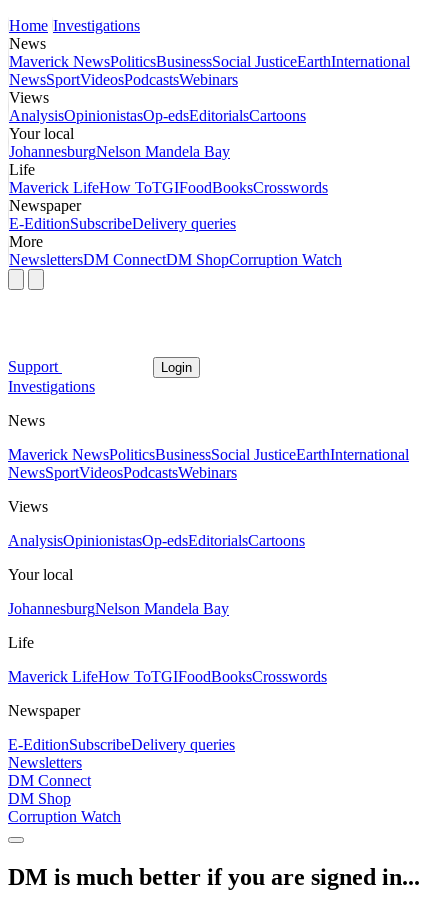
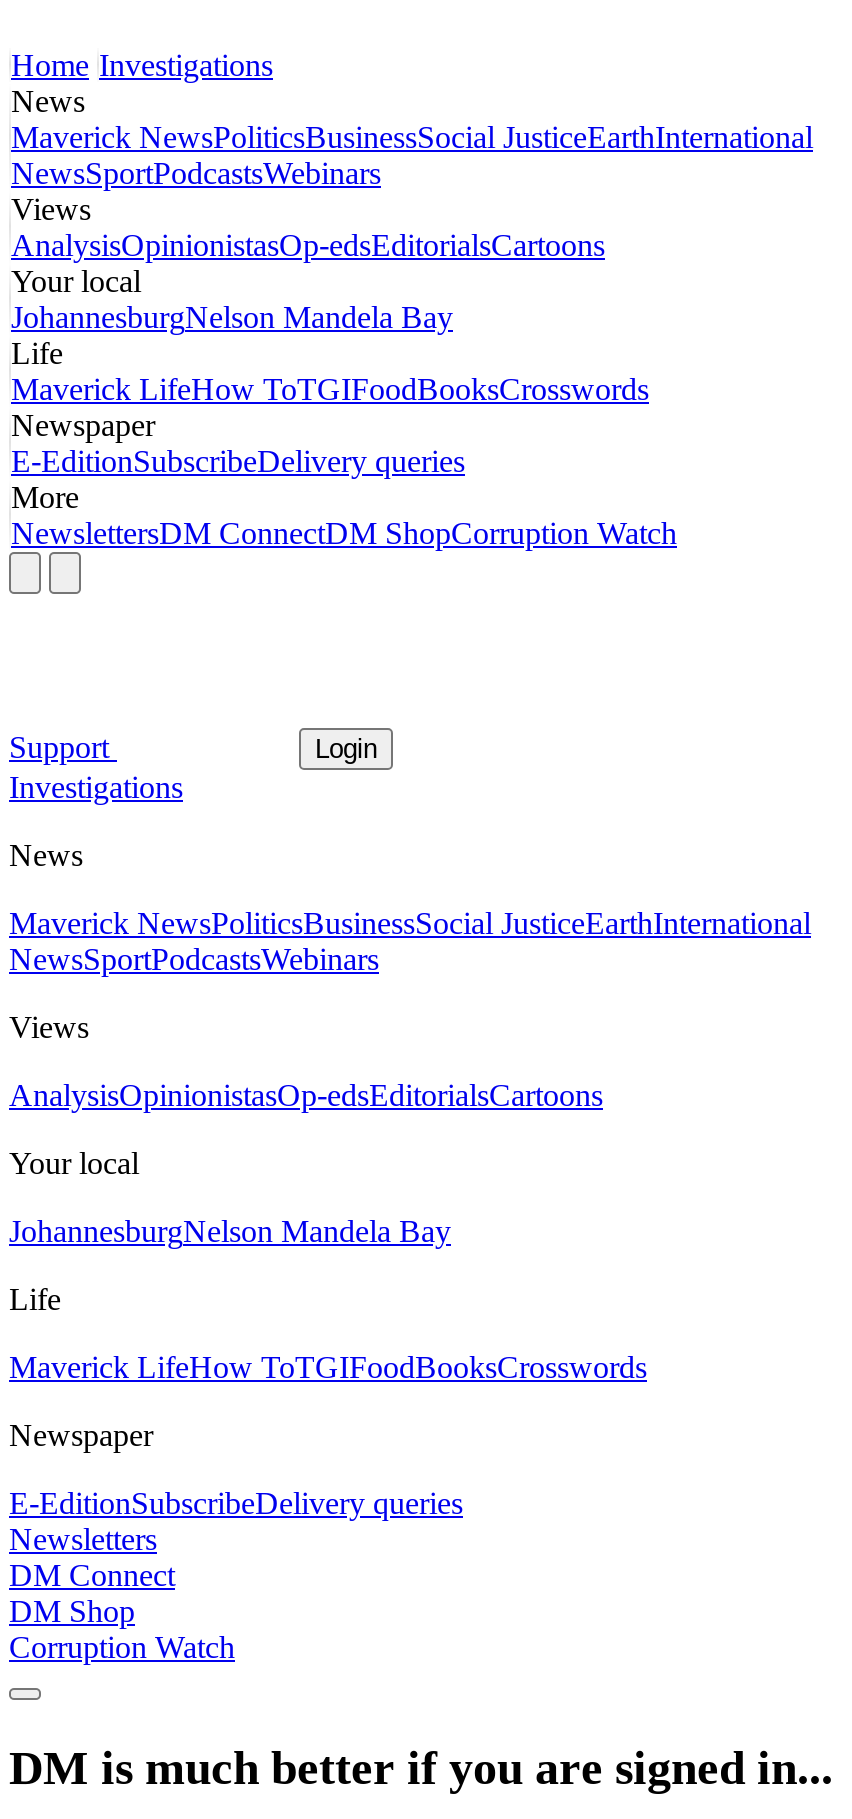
- NewsSportVideosPodcastsWebinars
+ NewsSportPodcastsWebinars

- NewsSportVideosPodcastsWebinars
+ NewsSportPodcastsWebinars
